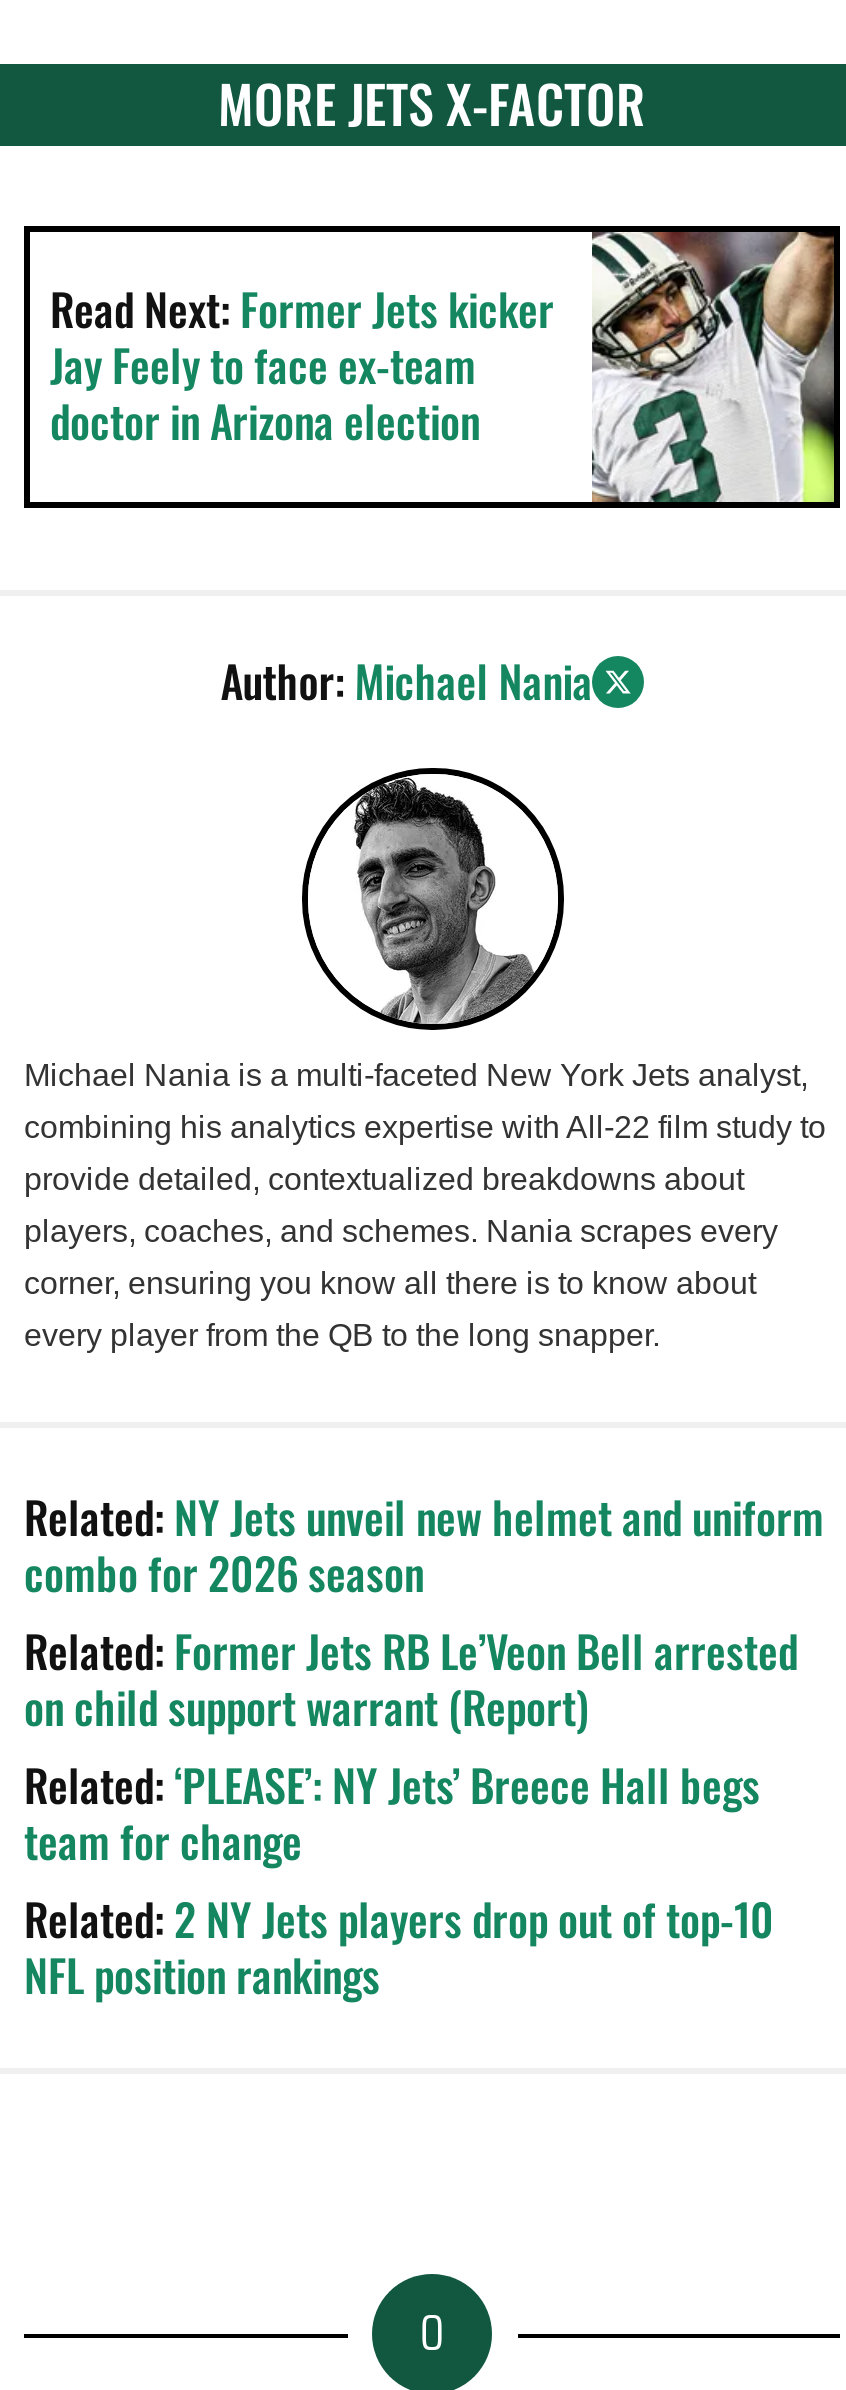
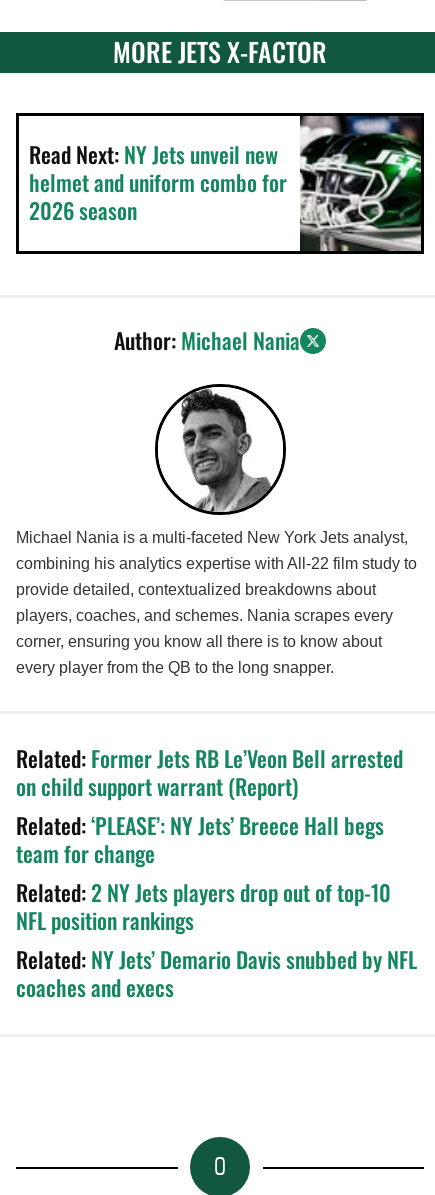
- [image]
- Read Next: Former Jets kicker
- Jay Feely to face ex-team
- doctor in Arizona election
+ [image]
+ Read Next: NY Jets unveil new
+ helmet and uniform combo for
+ 2026 season

- Related: NY Jets unveil new helmet and uniform
- combo for 2026 season

moved up: Related: Former Jets RB Le’Veon Bell arrested | on child support warrant (Report) | Related: ‘PLEASE’: NY Jets’ Breece Hall begs | team for change | Related: 2 NY Jets players drop out of top-10 | NFL position rankings

+ Related: NY Jets’ Demario Davis snubbed by NFL
+ coaches and execs
